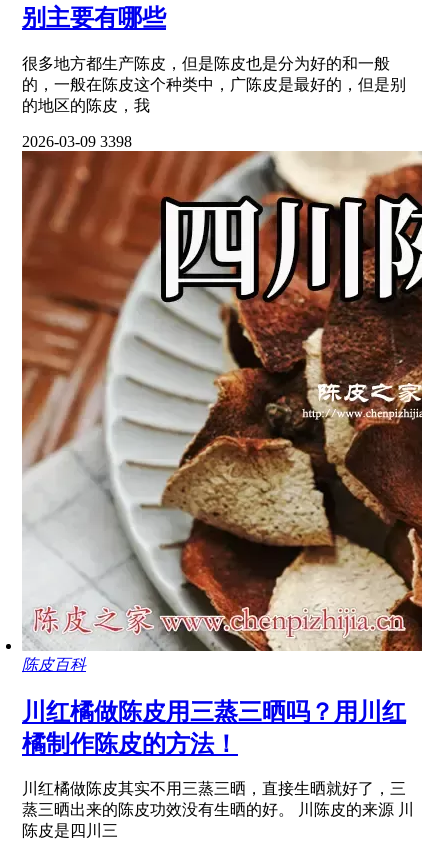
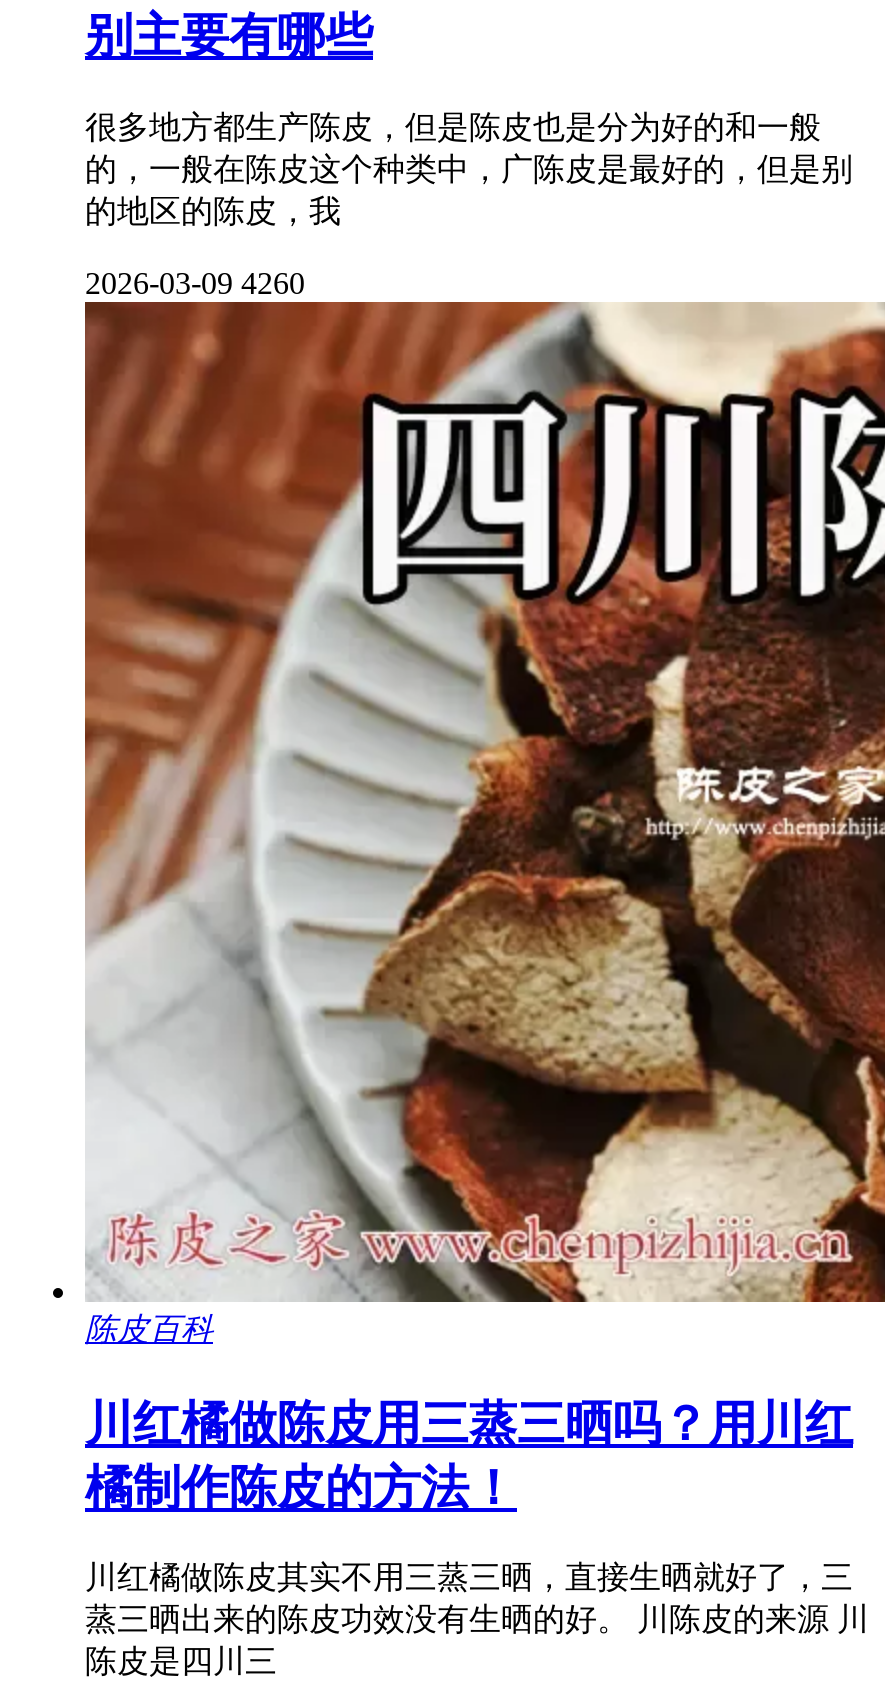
- 2026-03-09 3398
+ 2026-03-09 4260
